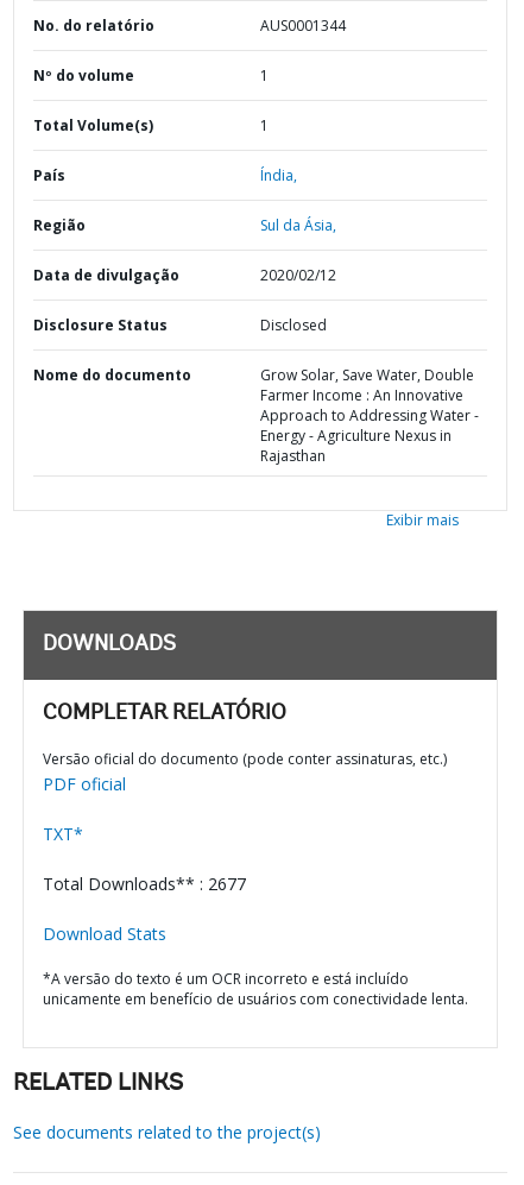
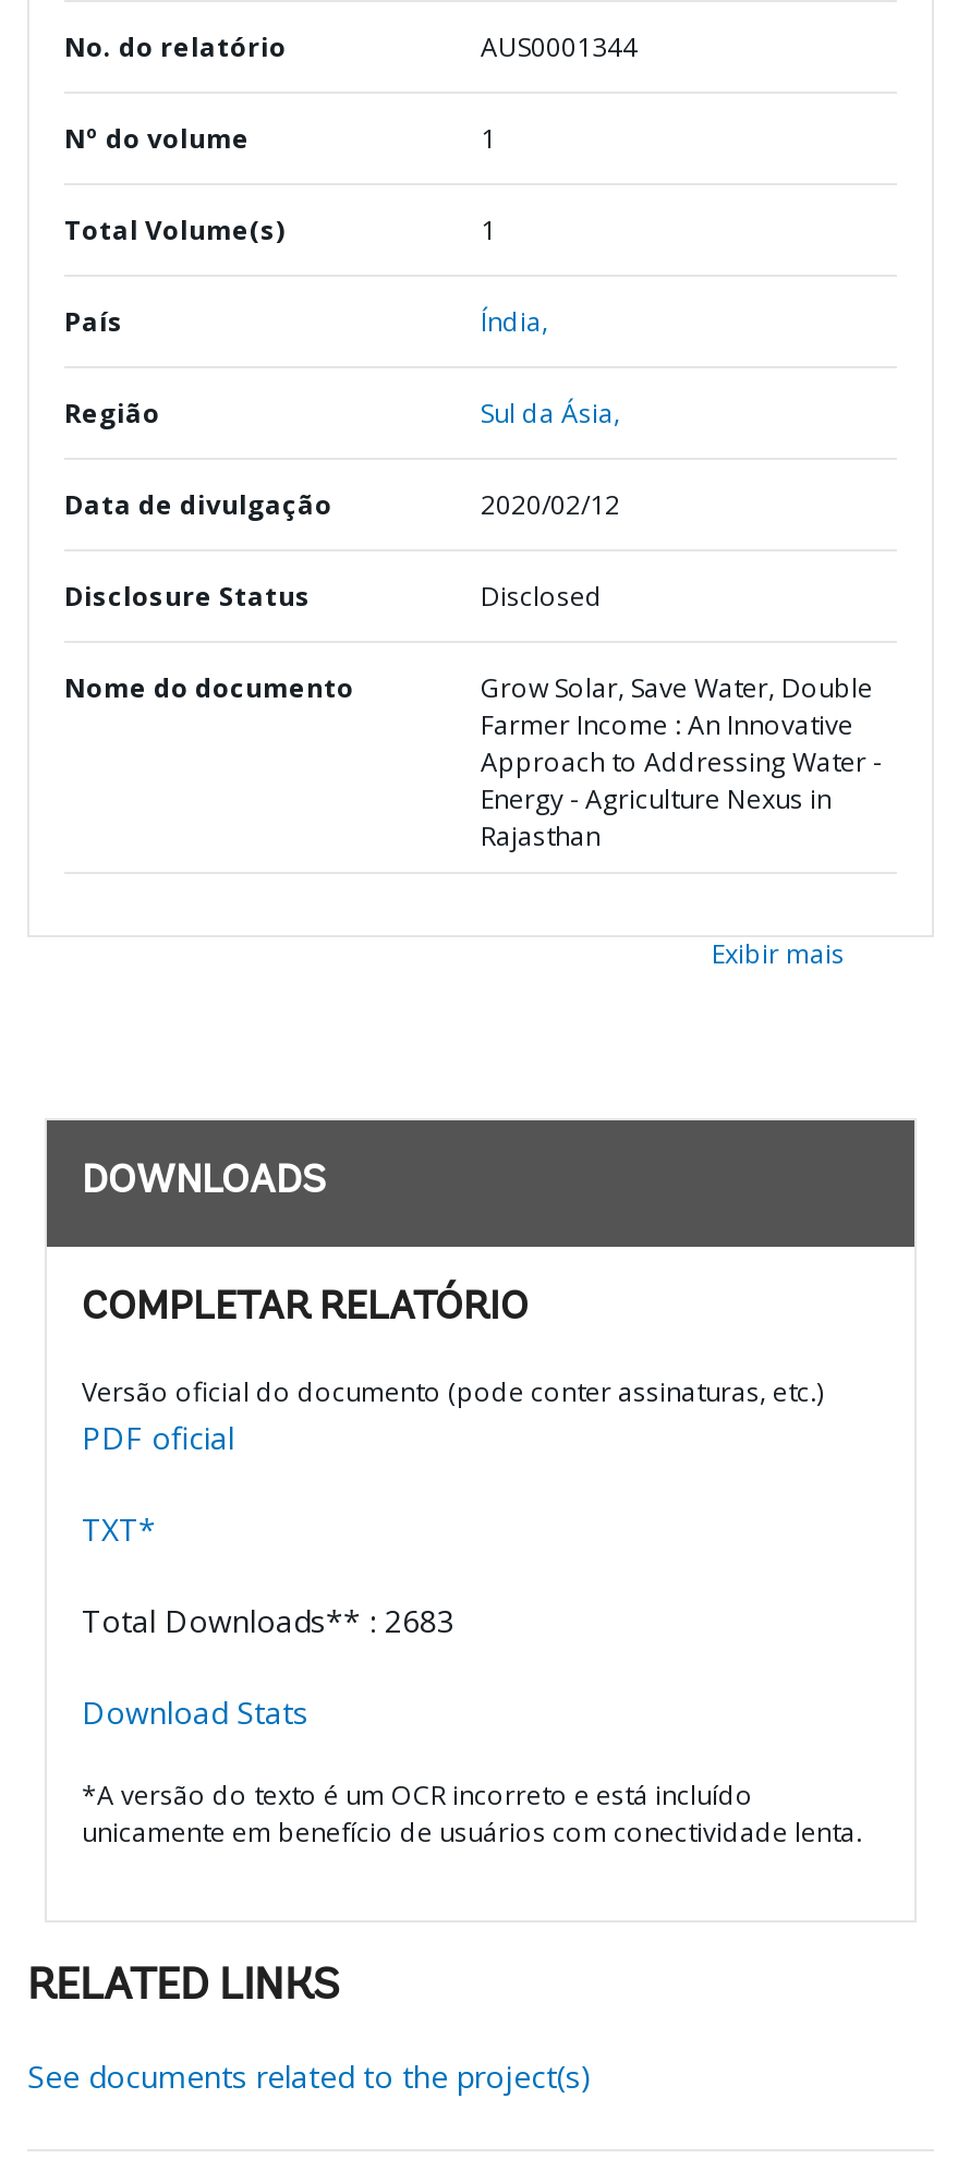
- Total Downloads** : 2677
+ Total Downloads** : 2683
